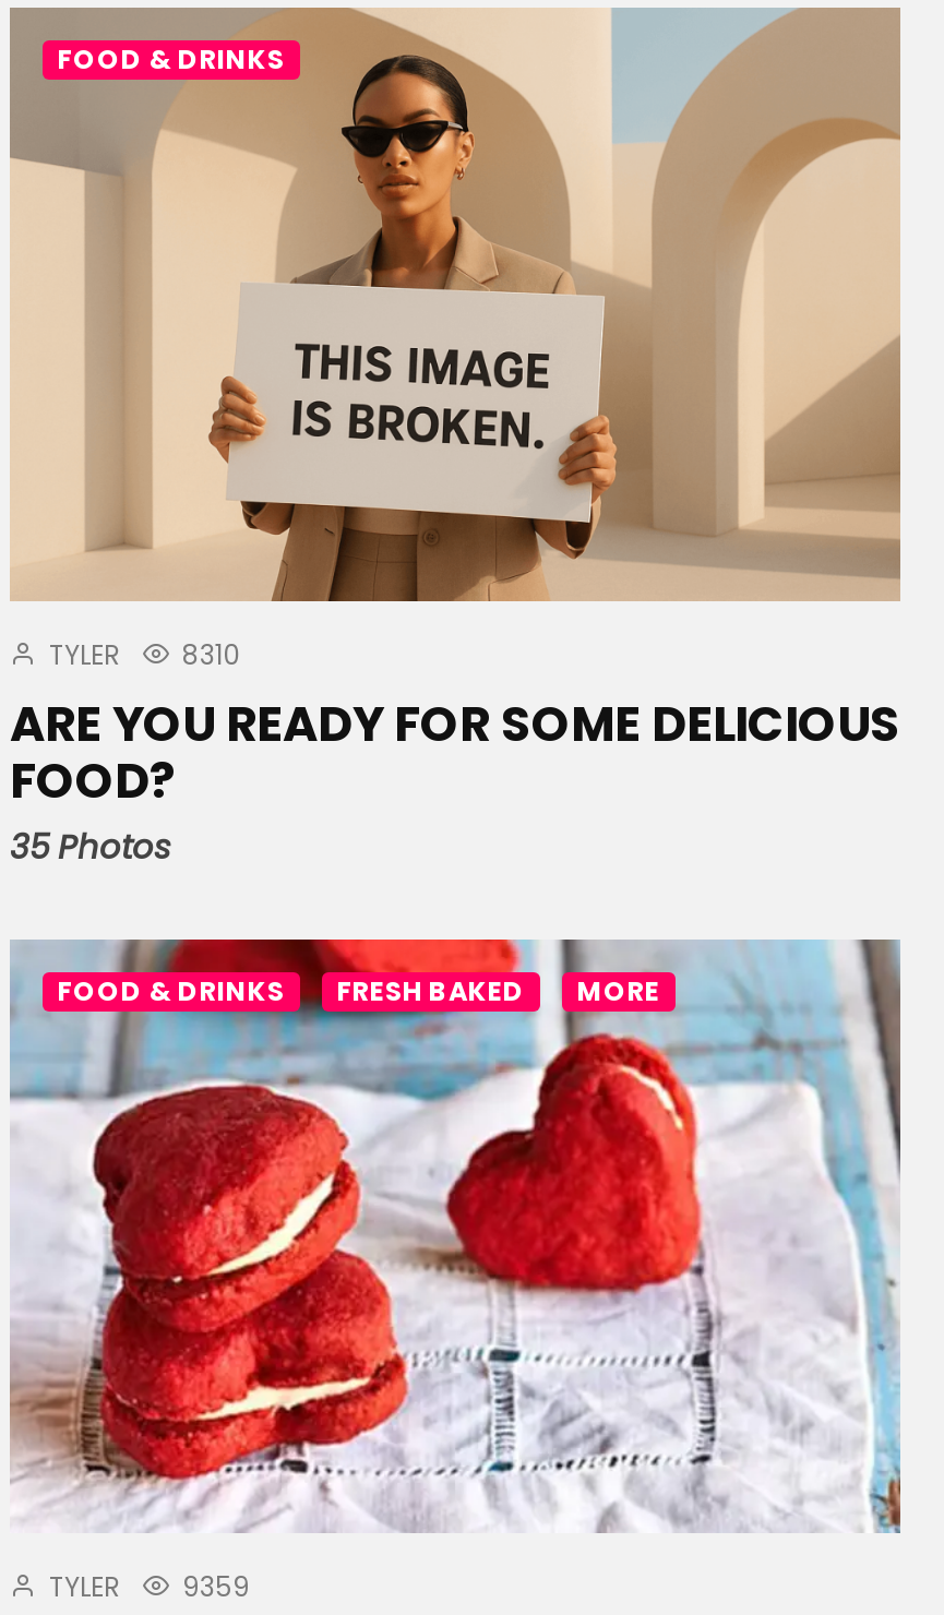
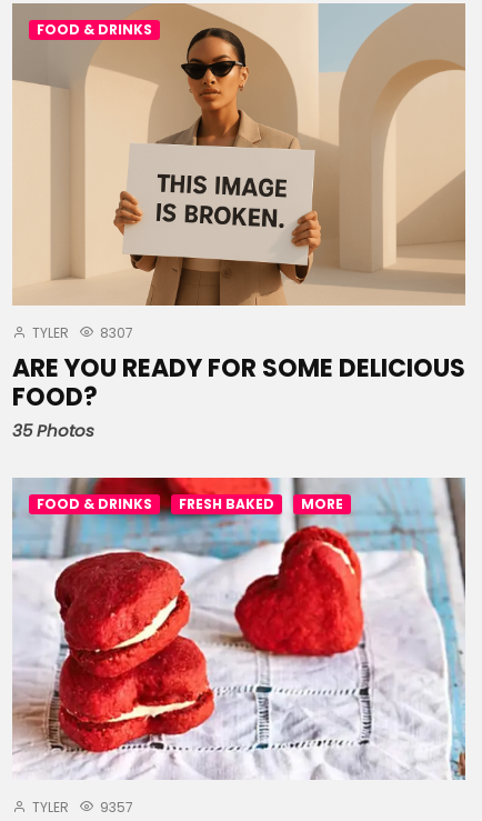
- TYLER 8310
+ TYLER 8307

- TYLER 9359
+ TYLER 9357
